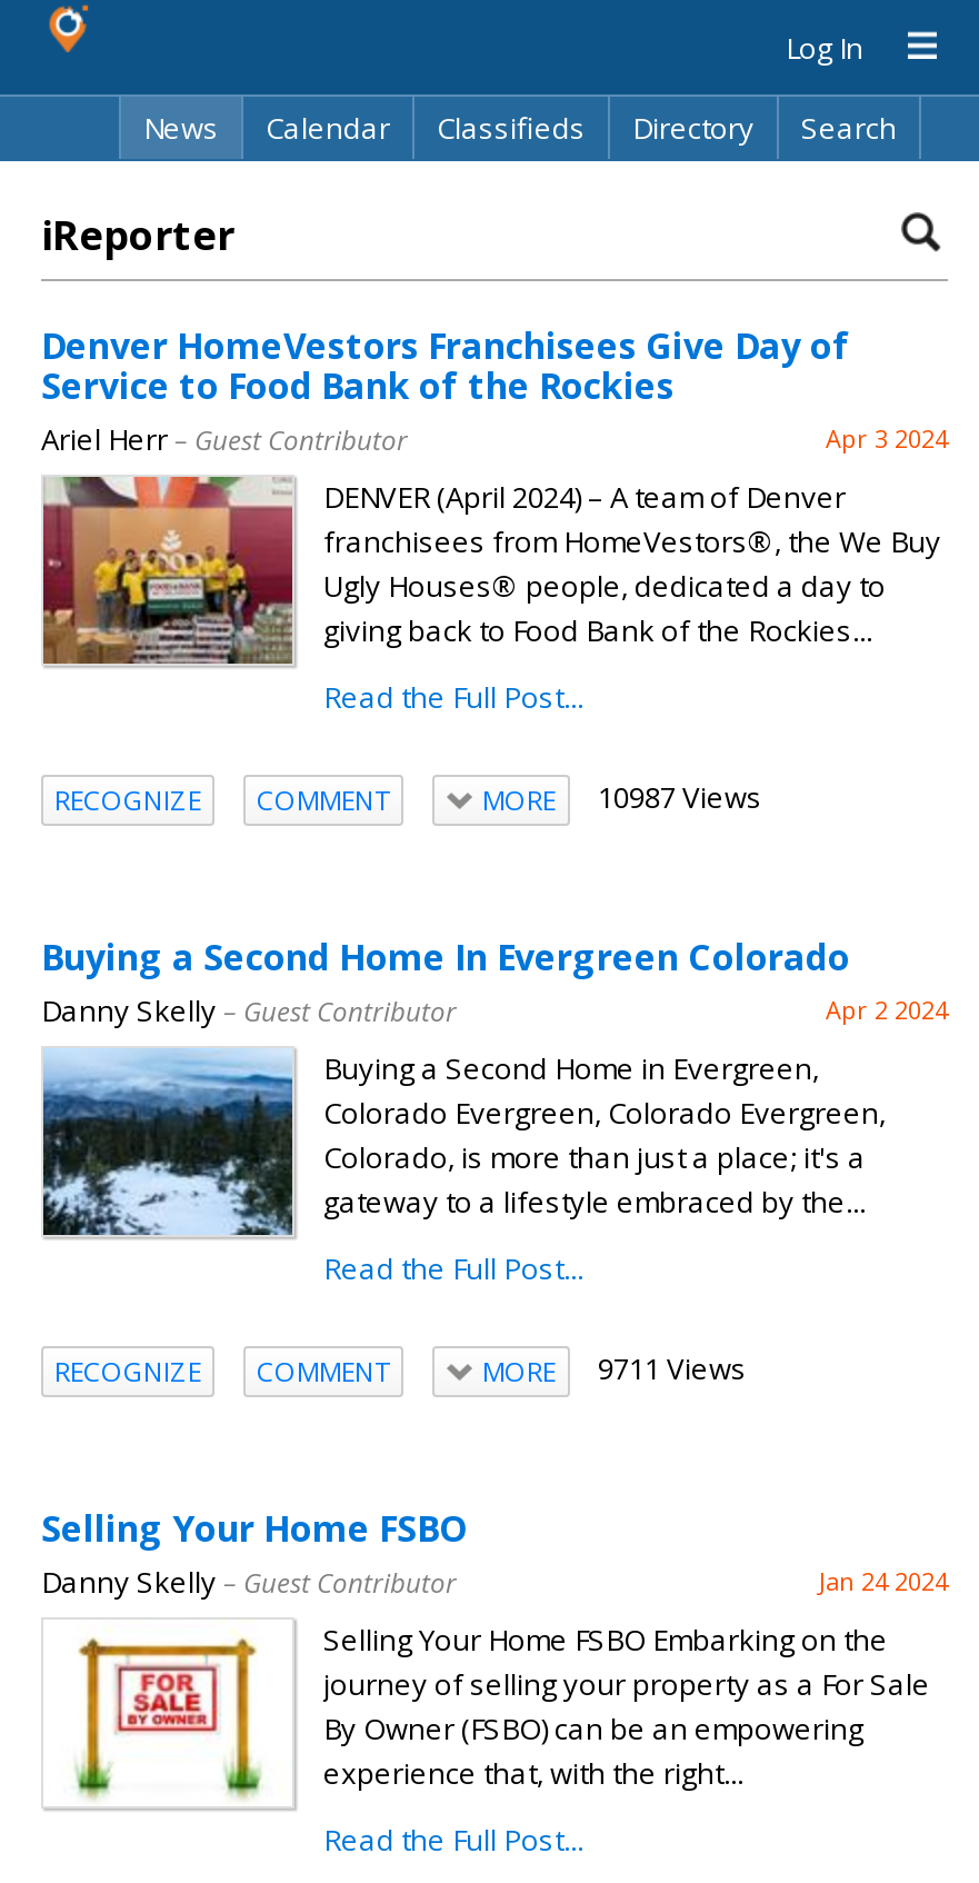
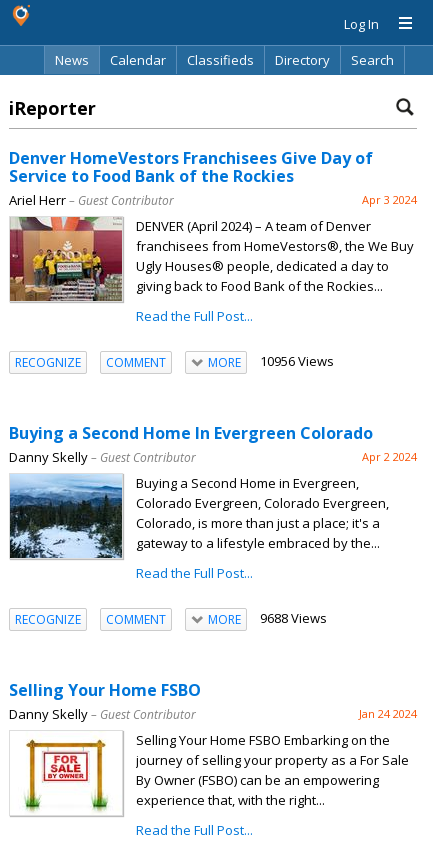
- MORE 10987 Views
+ MORE 10956 Views

- MORE 9711 Views
+ MORE 9688 Views
